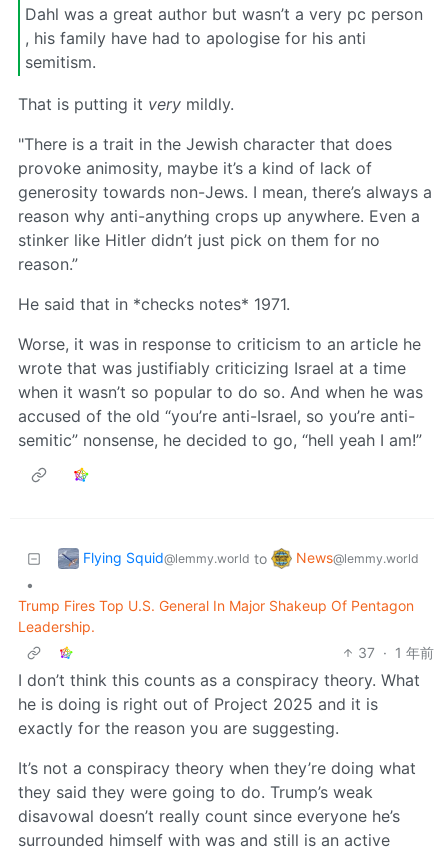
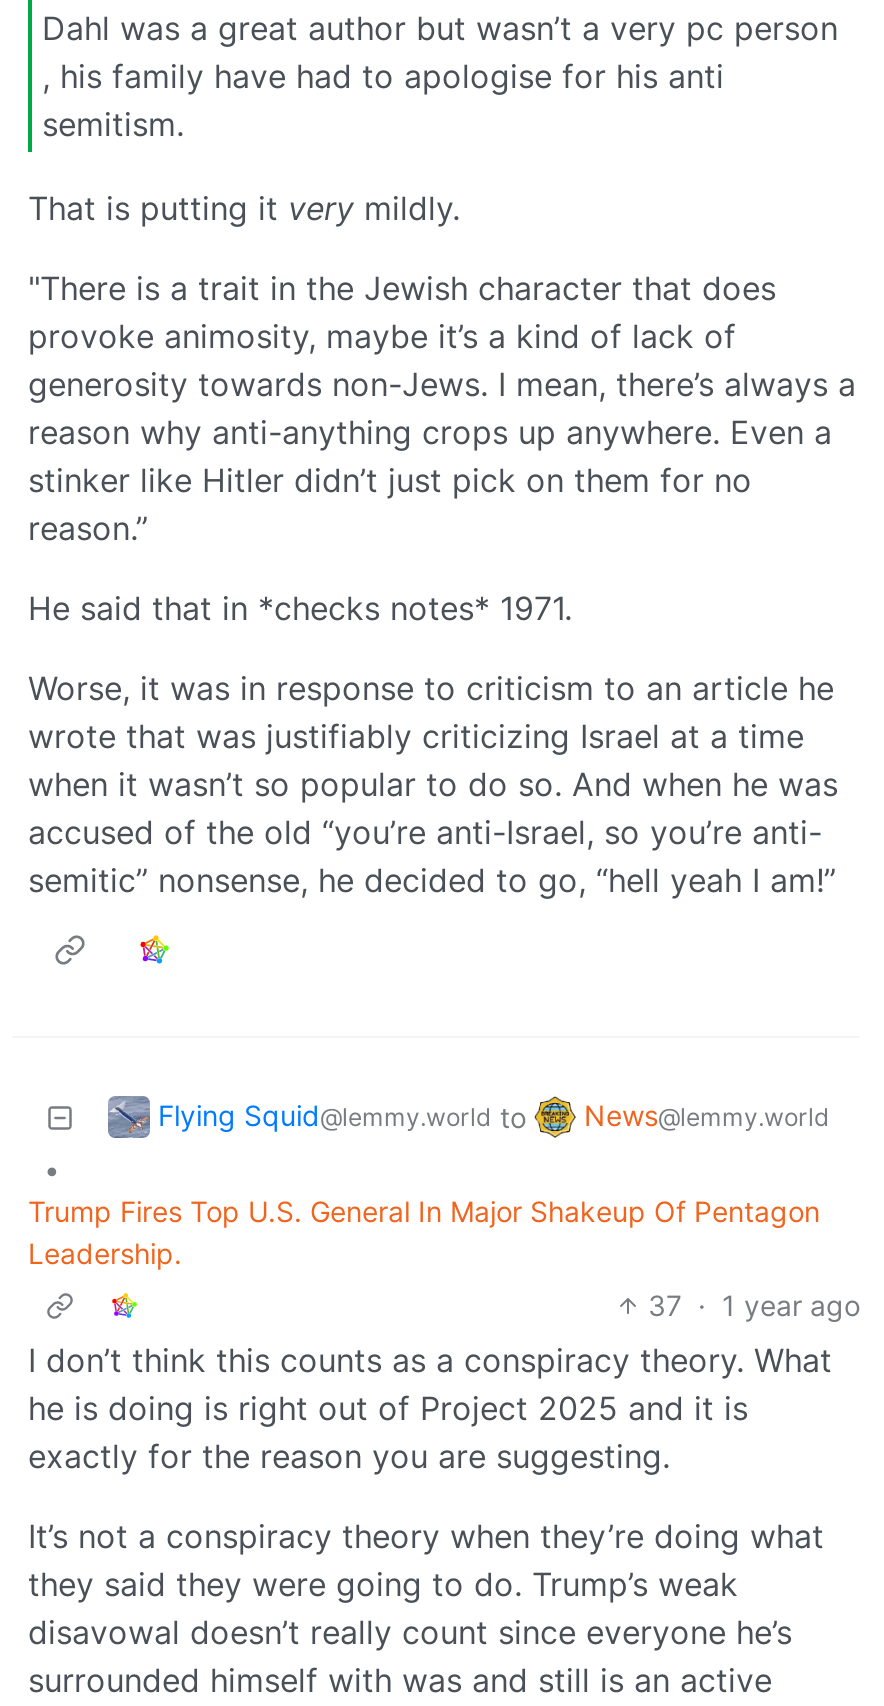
- 37 · 1 年前
+ 37 · 1 year ago
